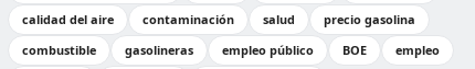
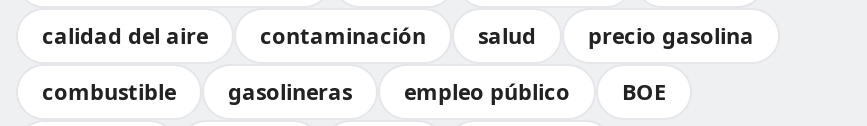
- empleo
